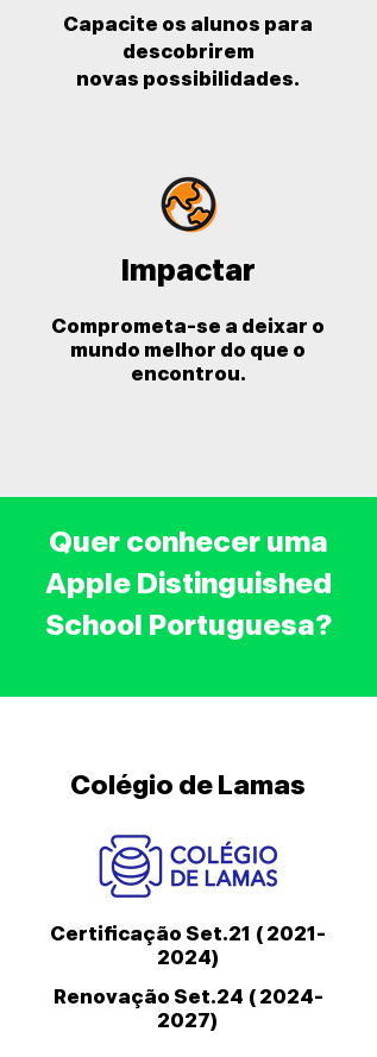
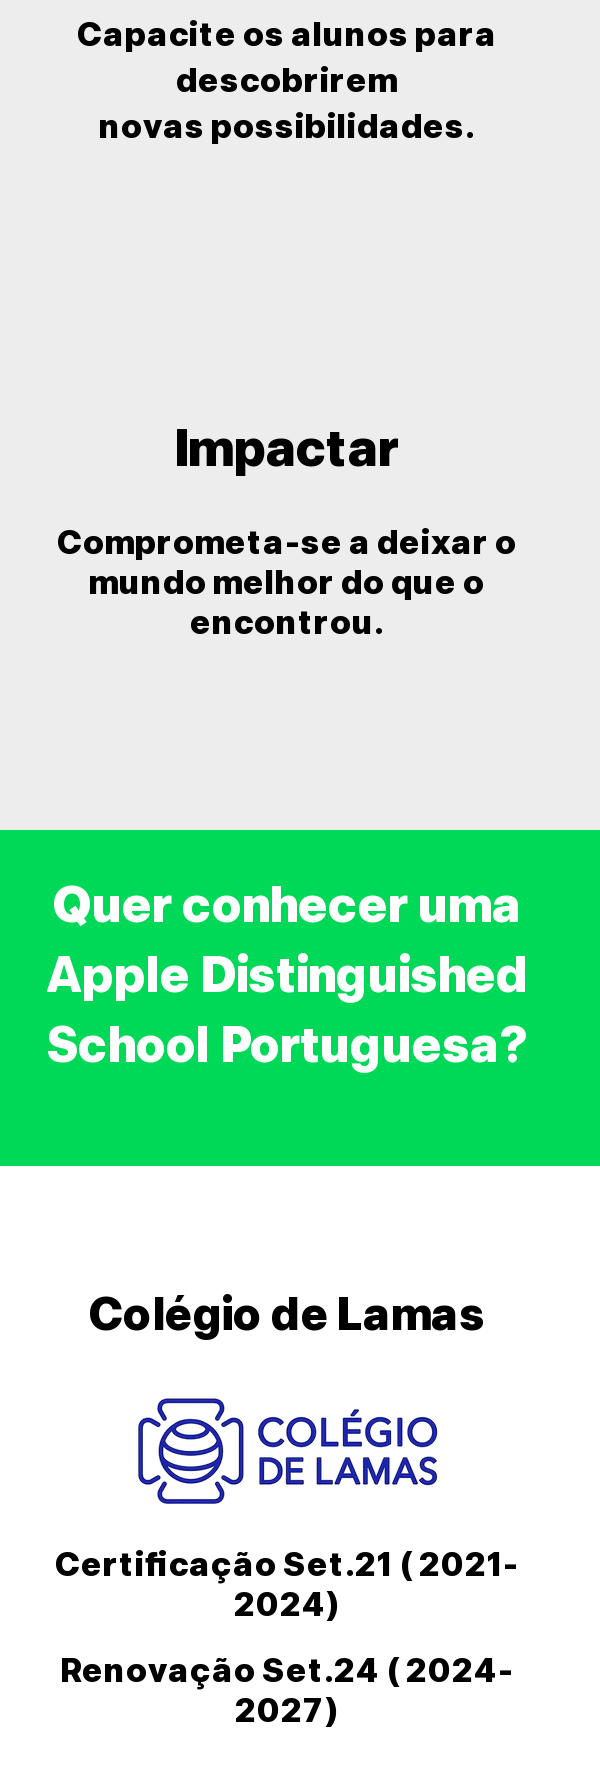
- [image]
